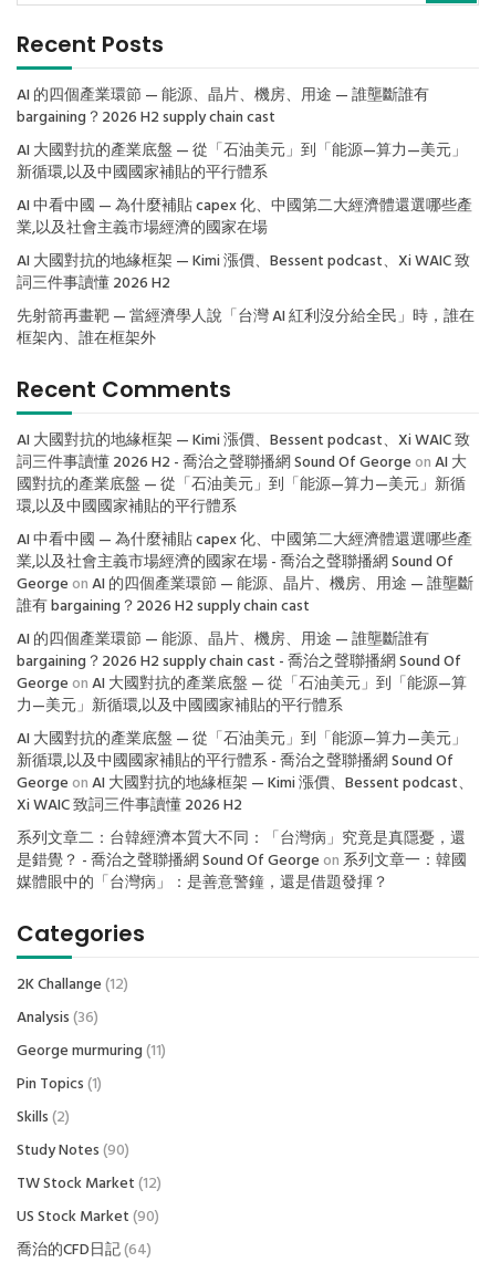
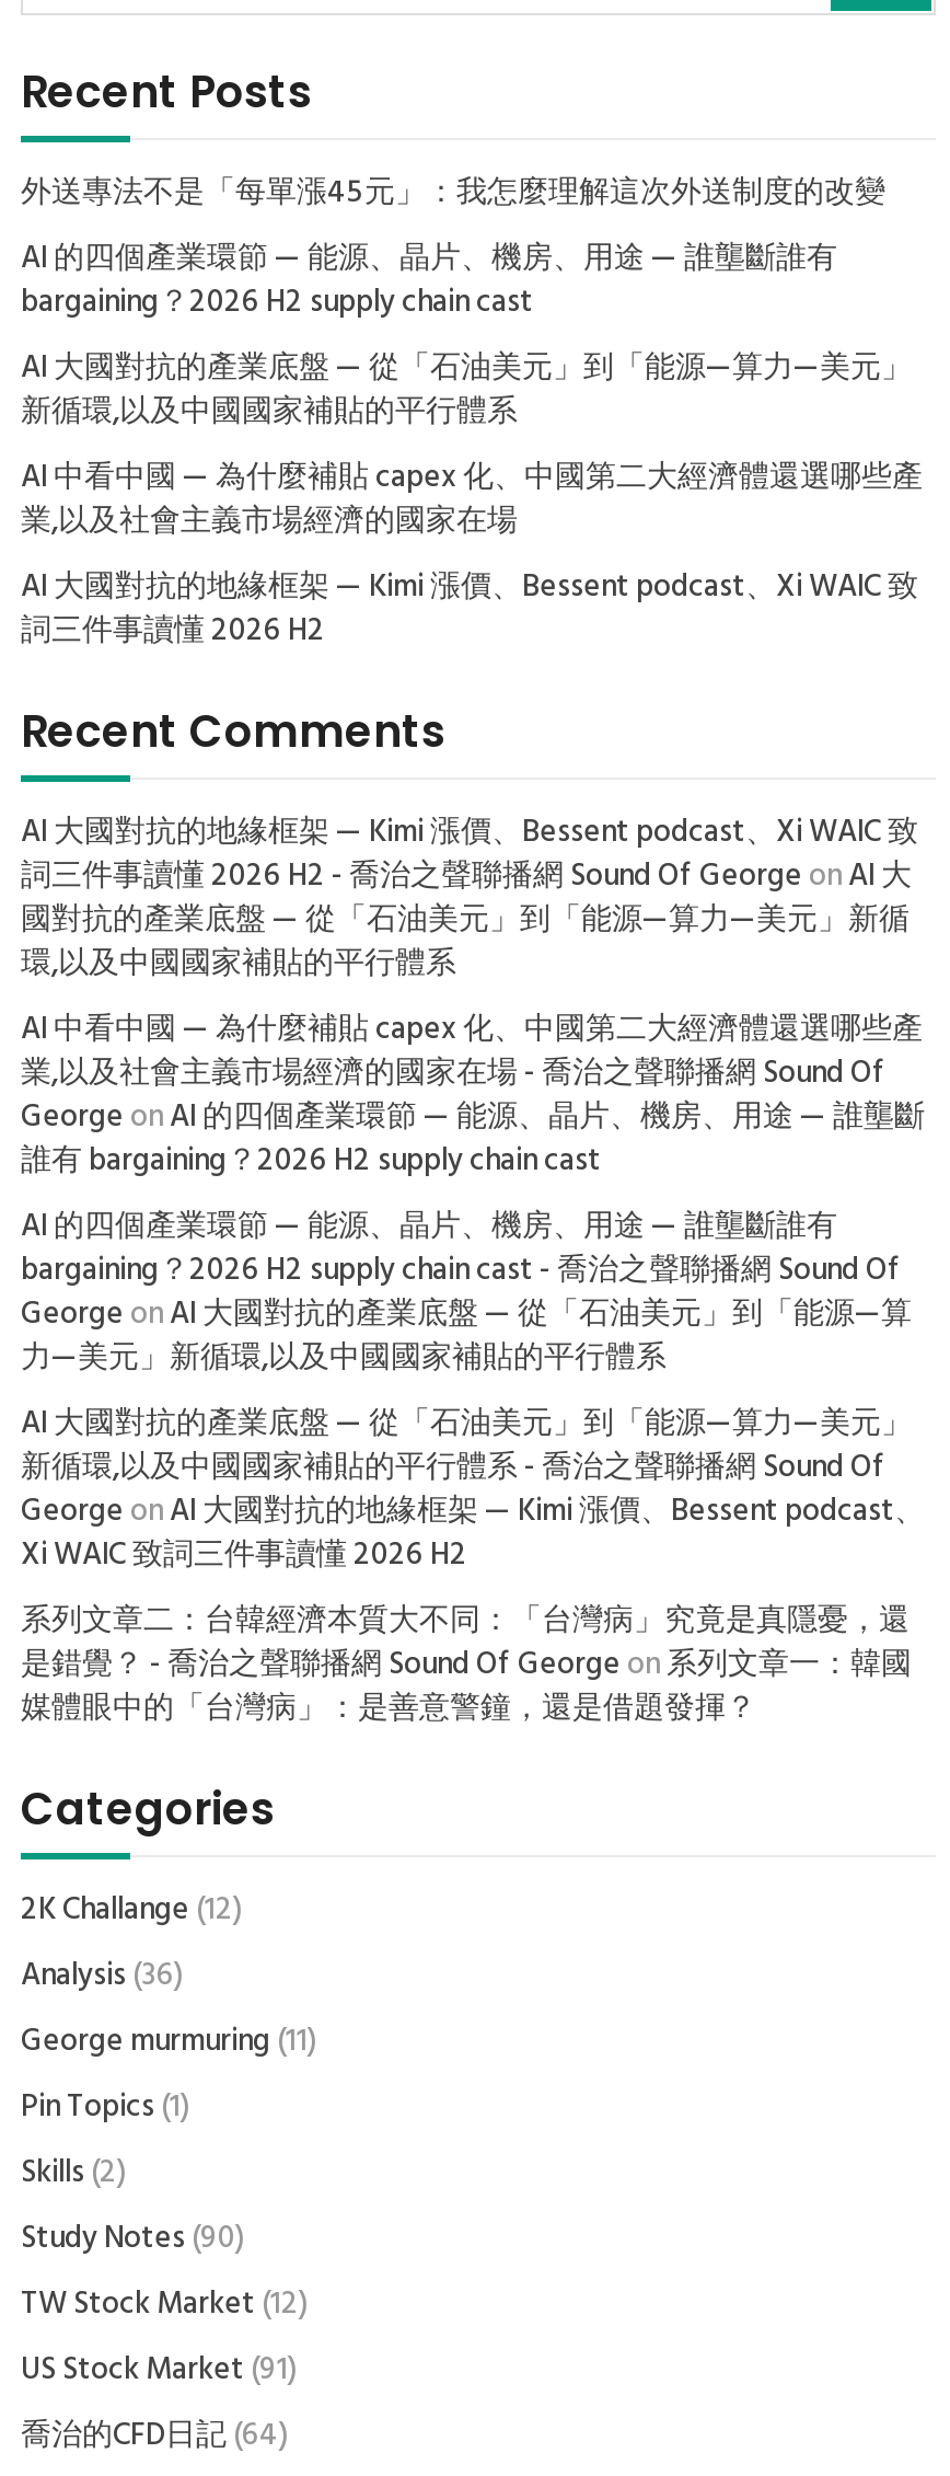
+ 外送專法不是「每單漲45元」：我怎麼理解這次外送制度的改變

moved down: AI 的四個產業環節 — 能源、晶片、機房、用途 — 誰壟斷誰有 | bargaining？2026 H2 supply chain cast | AI 大國對抗的產業底盤 — 從「石油美元」到「能源—算力—美元」 | 新循環,以及中國國家補貼的平行體系 | AI 中看中國 — 為什麼補貼 capex 化、中國第二大經濟體還選哪些產 | 業,以及社會主義市場經濟的國家在場 | AI 大國對抗的地緣框架 — Kimi 漲價、Bessent podcast、Xi WAIC 致 | 詞三件事讀懂 2026 H2

- 先射箭再畫靶 — 當經濟學人說「台灣 AI 紅利沒分給全民」時，誰在
- 框架內、誰在框架外

- US Stock Market (90)
+ US Stock Market (91)
